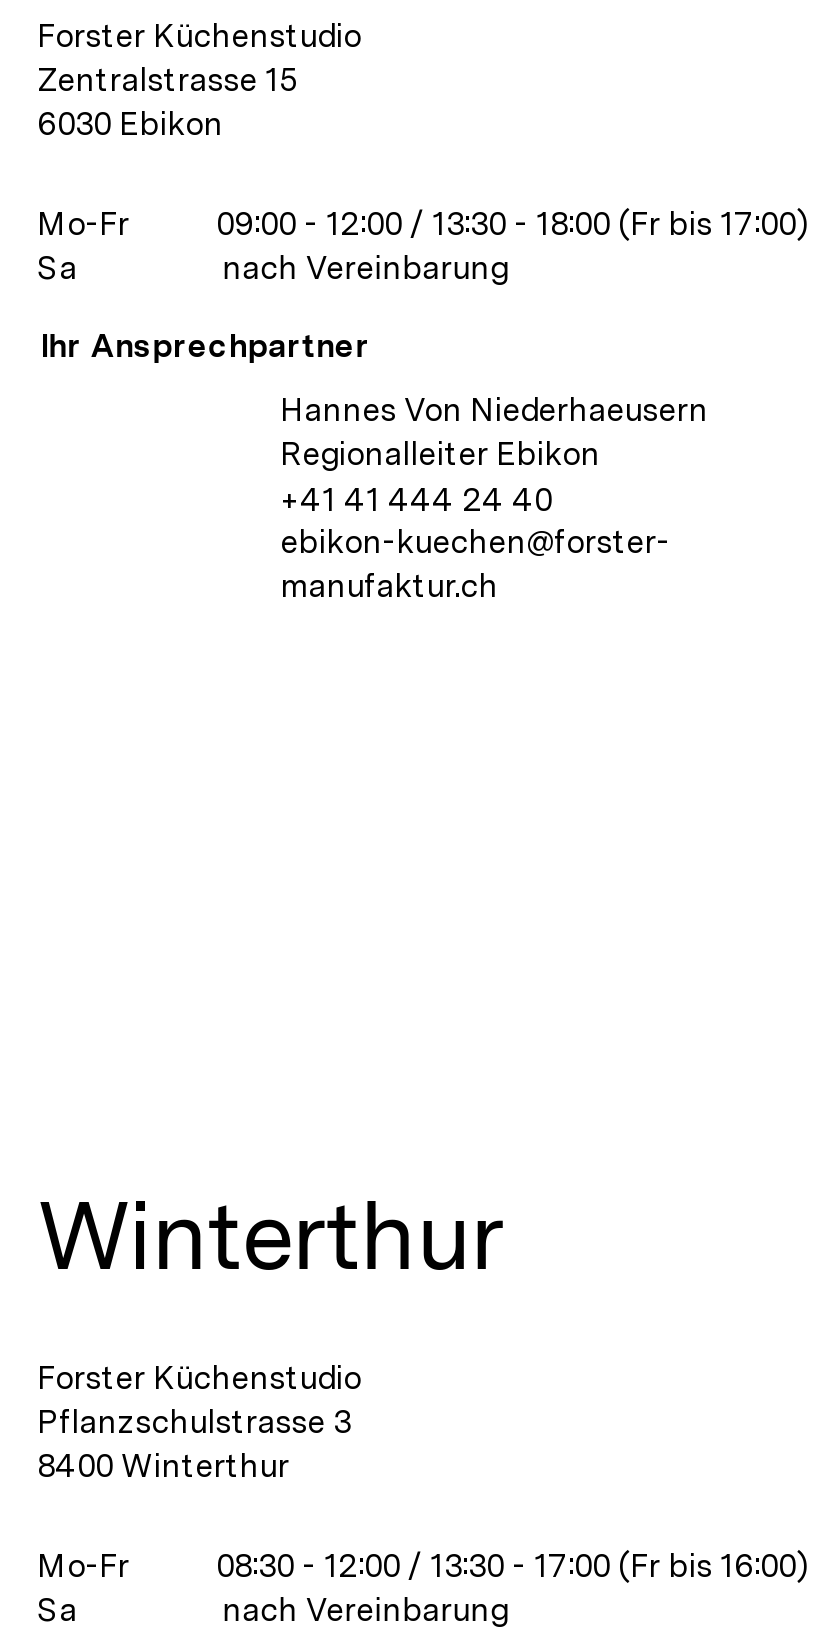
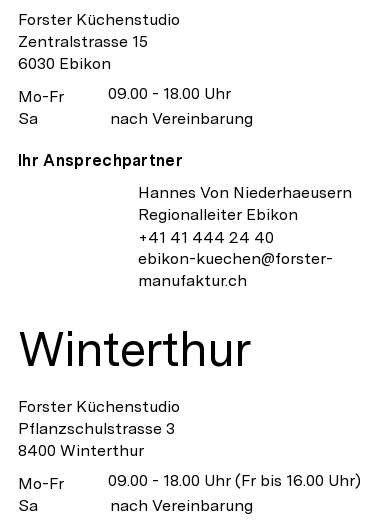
- 09:00 - 12:00 / 13:30 - 18:00 (Fr bis 17:00)
+ 09.00 - 18.00 Uhr

- 08:30 - 12:00 / 13:30 - 17:00 (Fr bis 16:00)
+ 09.00 - 18.00 Uhr (Fr bis 16.00 Uhr)
